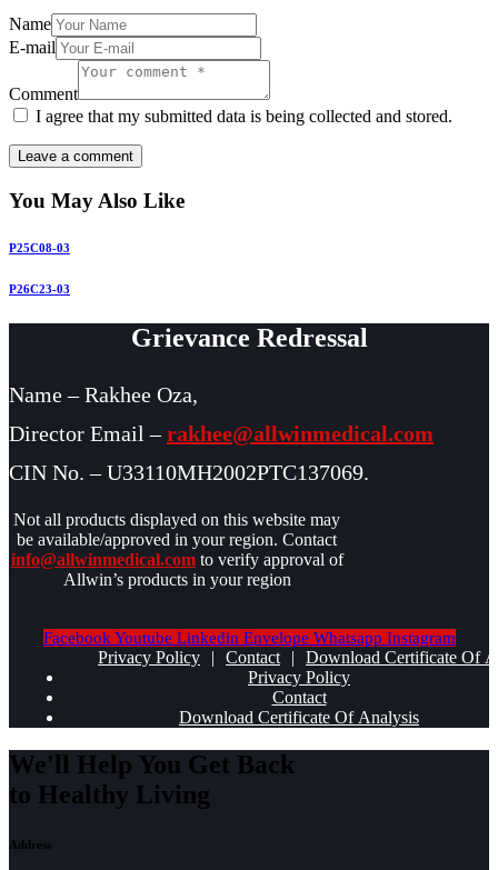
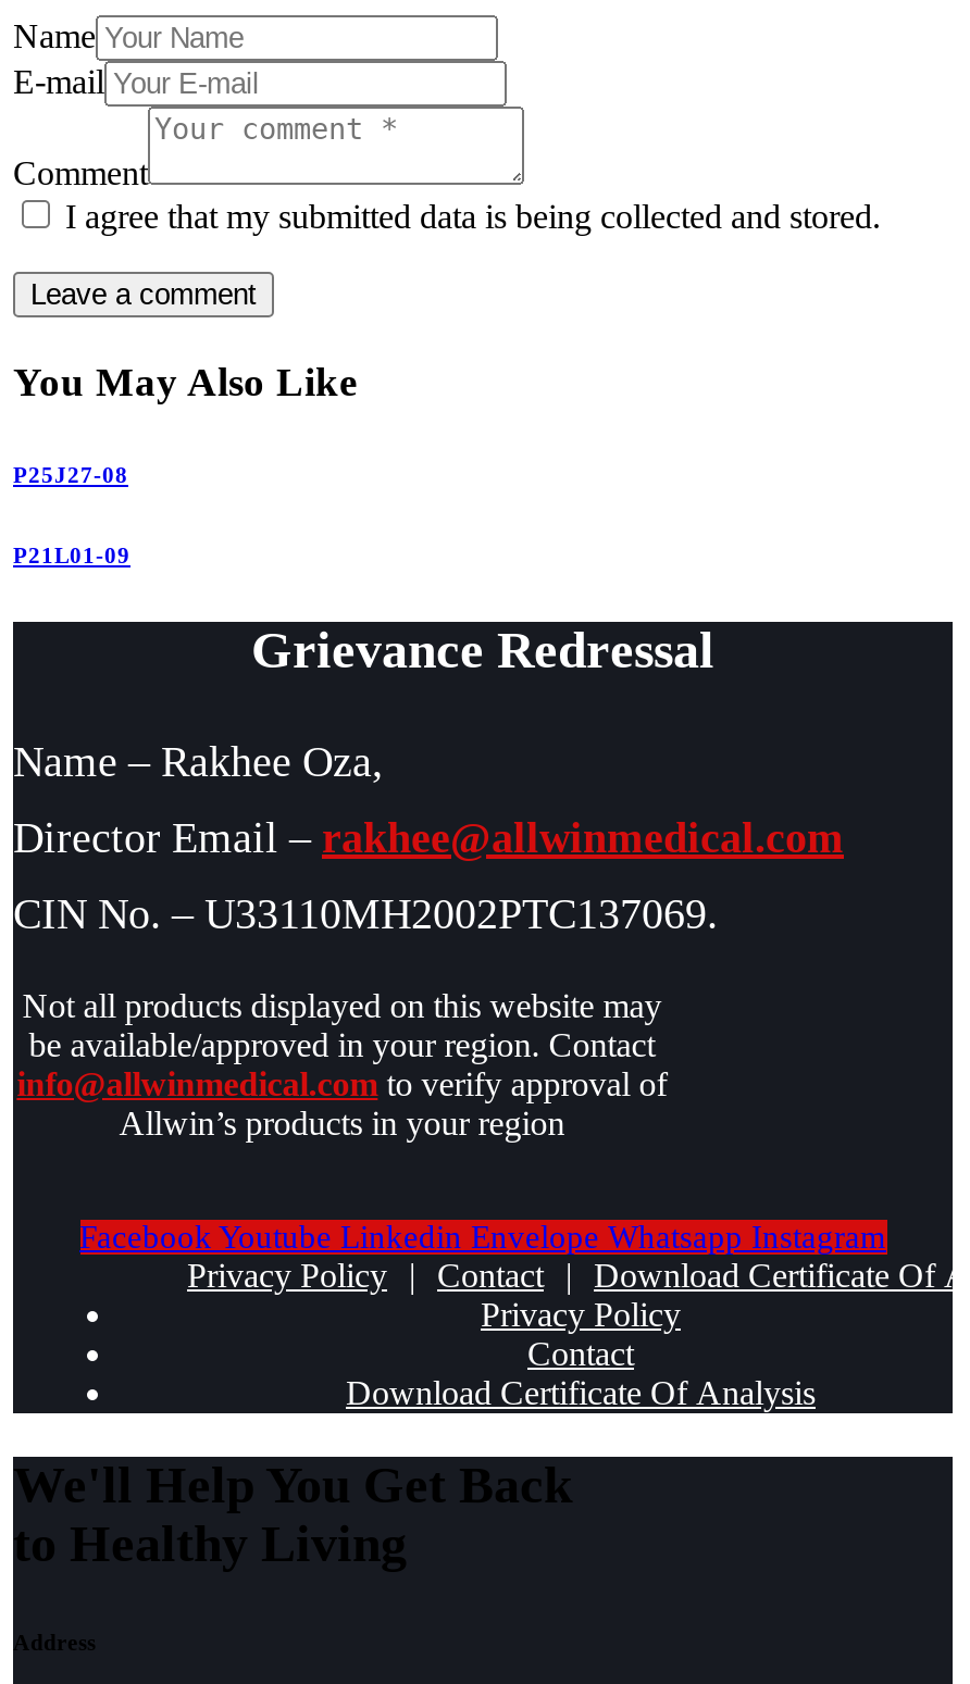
- P25C08-03
+ P25J27-08

- P26C23-03
+ P21L01-09
